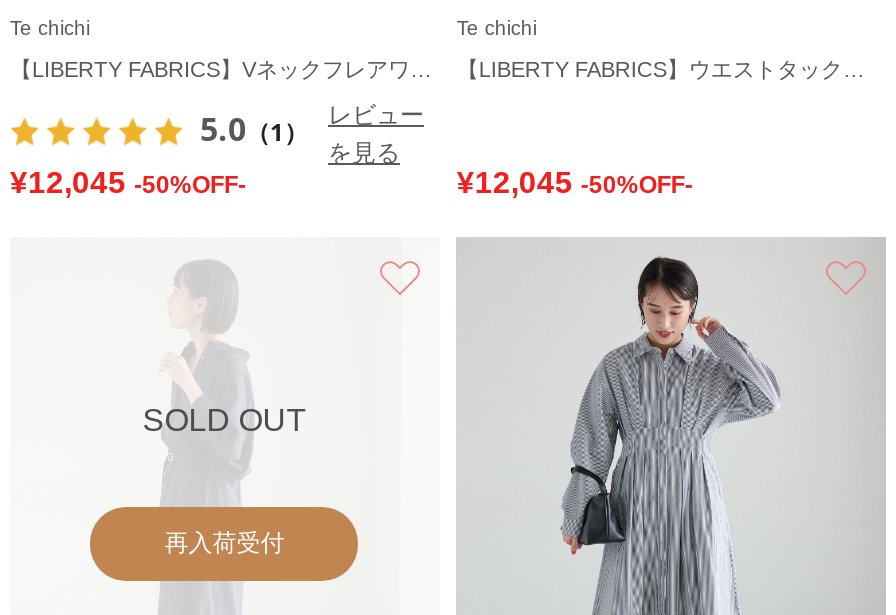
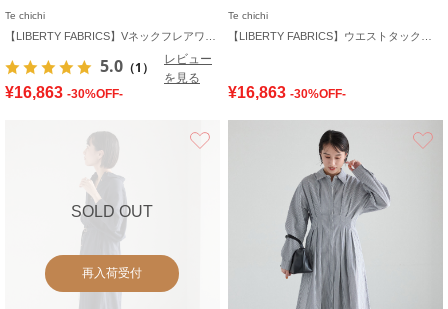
- ¥12,045 -50%OFF-
+ ¥16,863 -30%OFF-

- ¥12,045 -50%OFF-
+ ¥16,863 -30%OFF-
